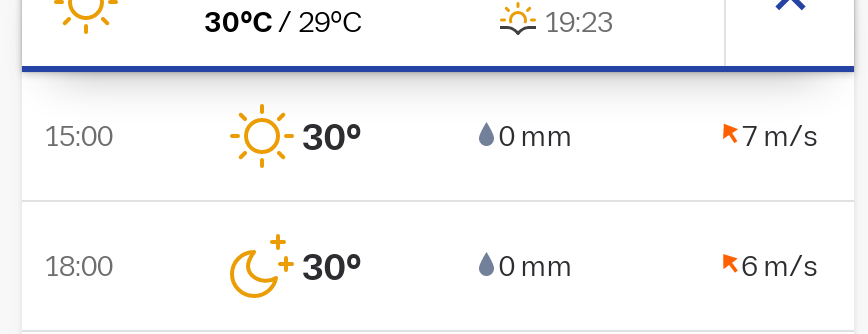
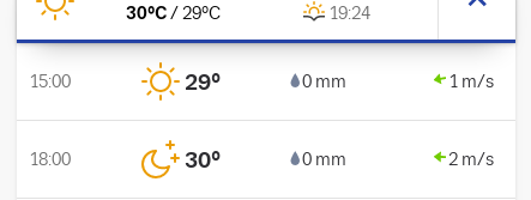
- 19:23
+ 19:24

- 30°
+ 29°

- 7 m/s
+ 1 m/s

- 6 m/s
+ 2 m/s
